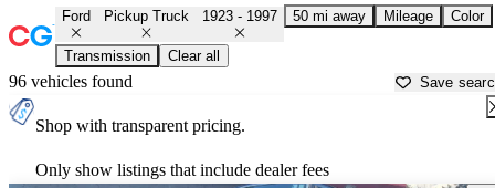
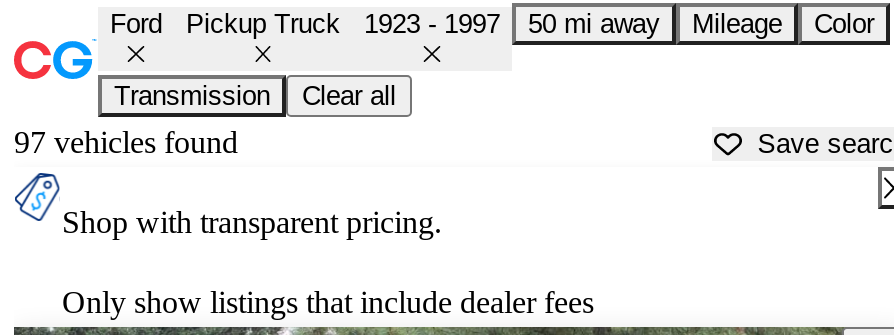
- 96 vehicles found
+ 97 vehicles found
